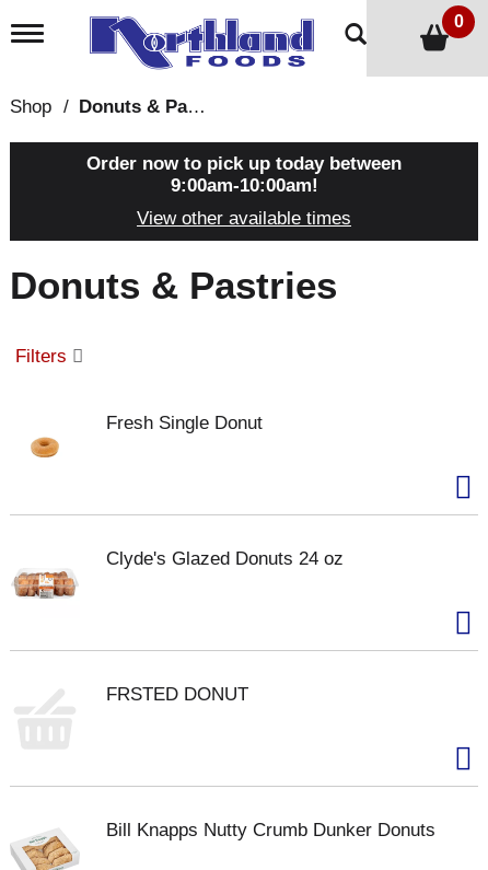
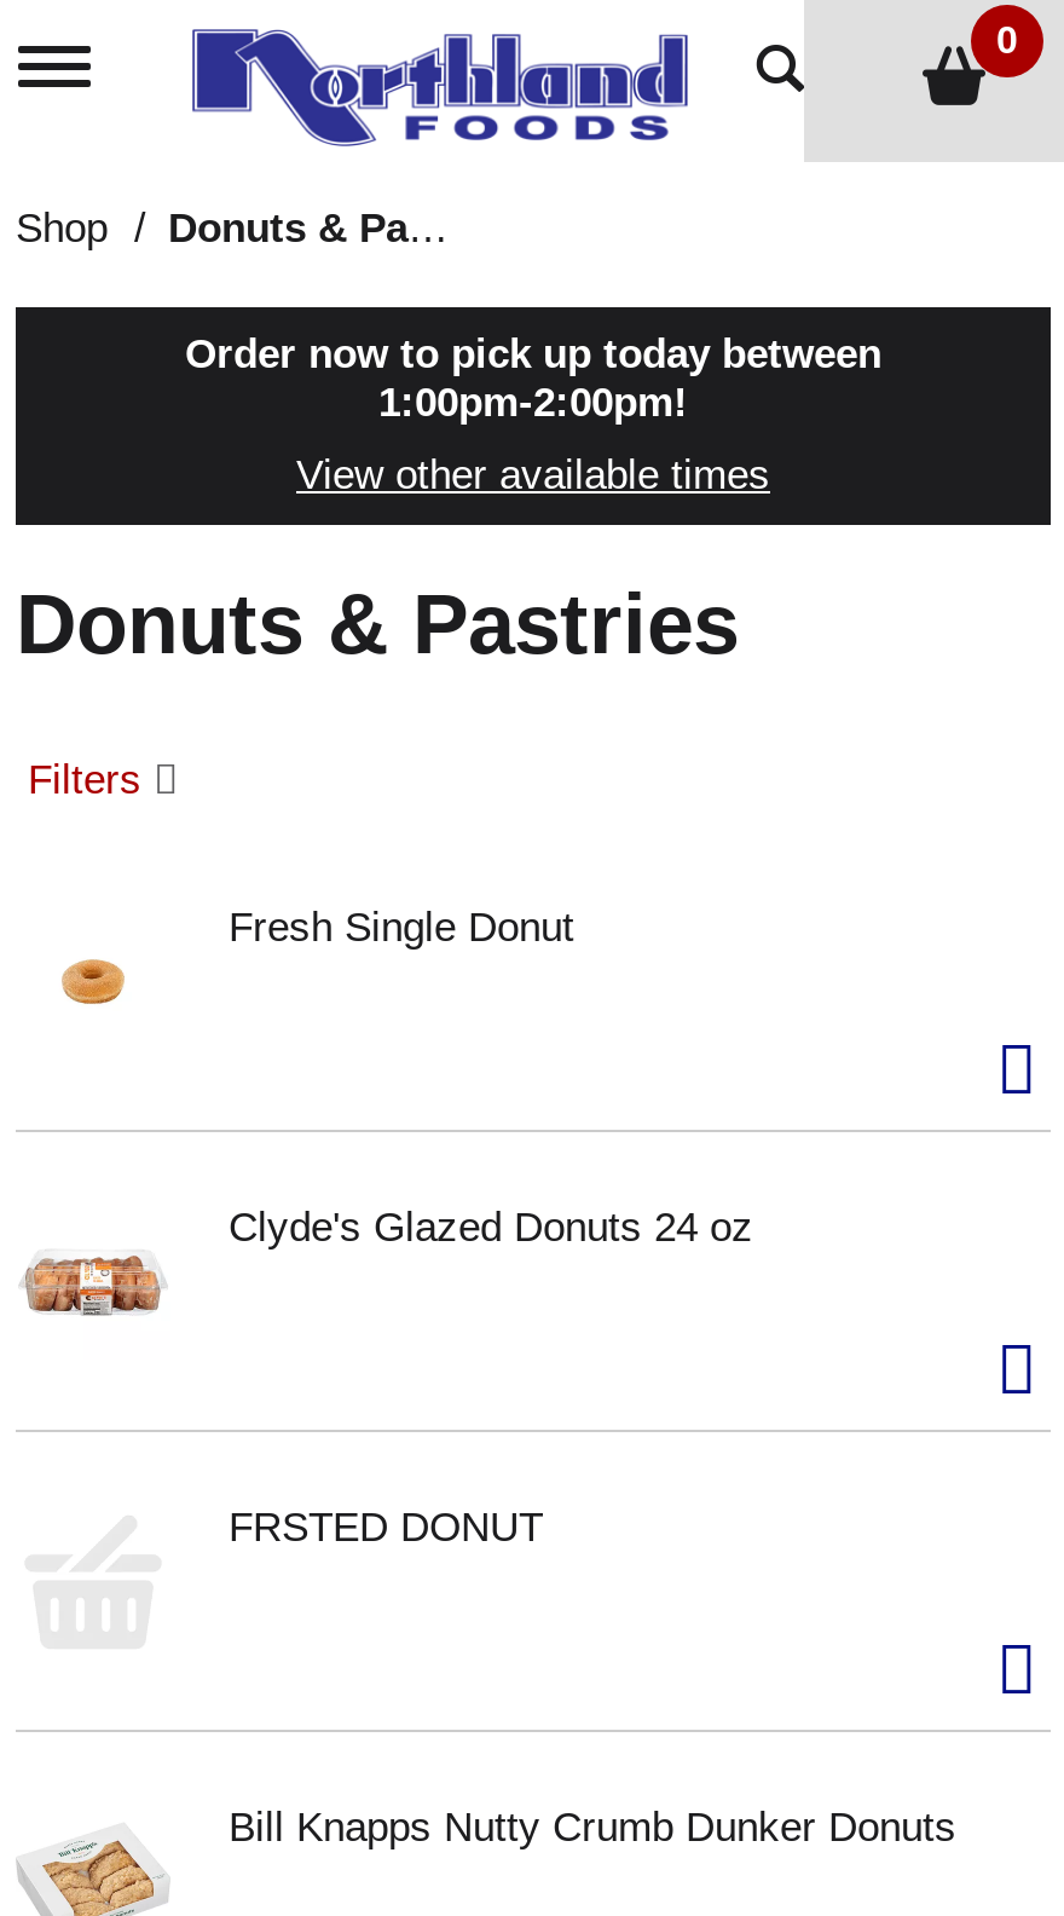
- 9:00am-10:00am!
+ 1:00pm-2:00pm!
